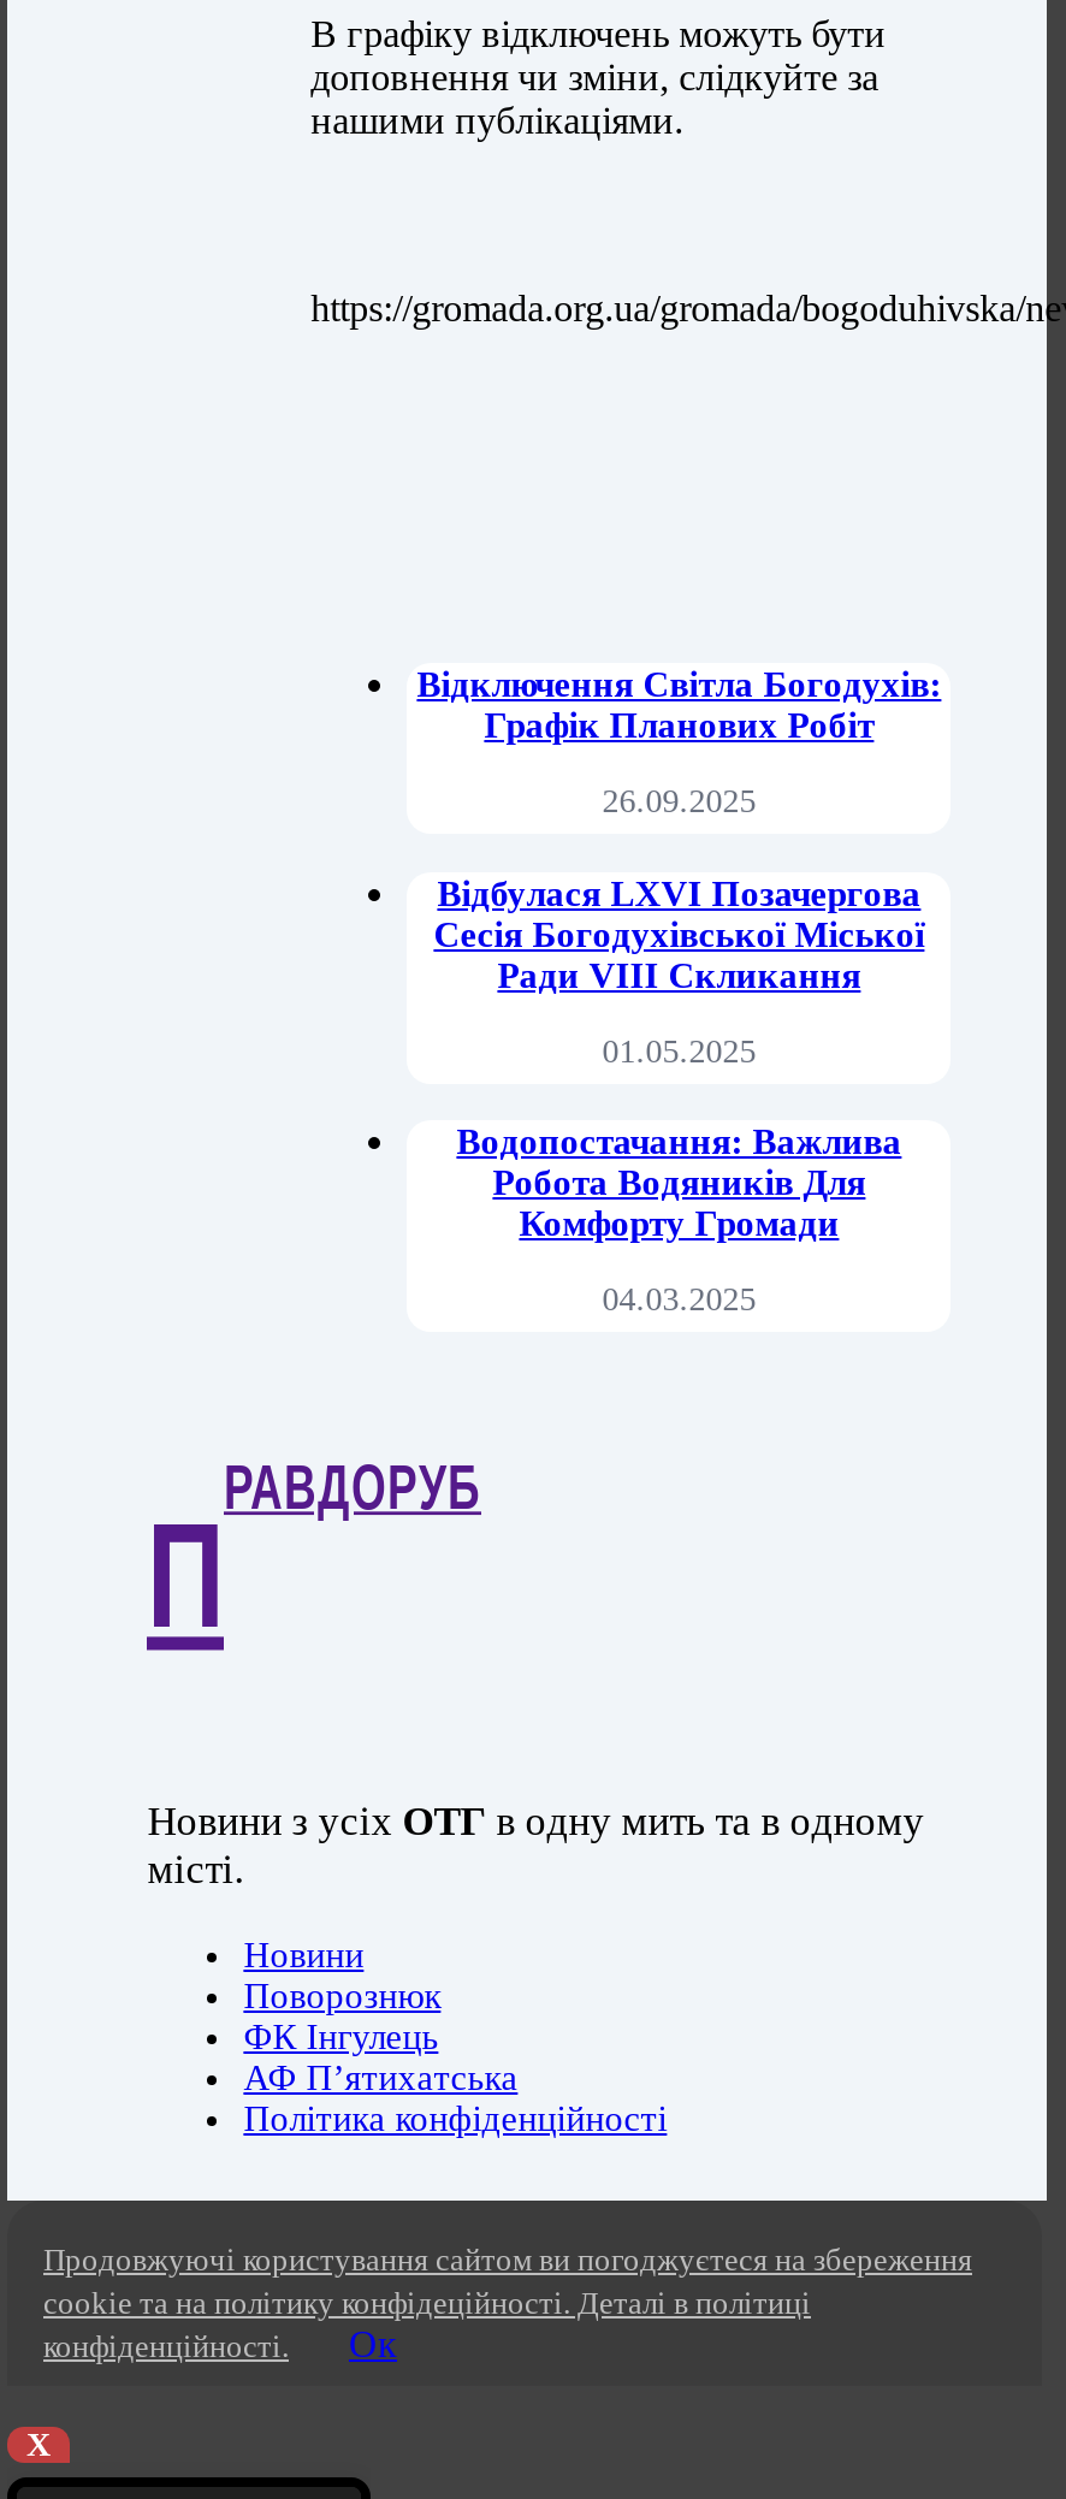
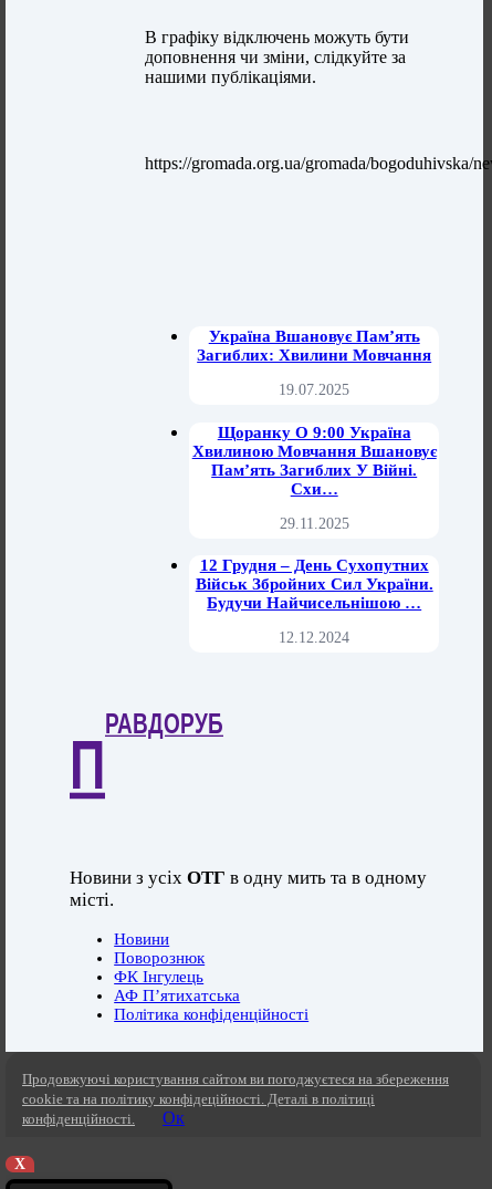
- Відключення Світла Богодухів:
- Графік Планових Робіт
+ Україна Вшановує Пам’ять
+ Загиблих: Хвилини Мовчання

- 26.09.2025
+ 19.07.2025

- Відбулася LХVІ Позачергова
- Сесія Богодухівської Міської
- Ради VIII Скликання
+ Щоранку О 9:00 Україна
+ Хвилиною Мовчання Вшановує
+ Пам’ять Загиблих У Війні.
+ Схи…

- 01.05.2025
+ 29.11.2025

- Водопостачання: Важлива
- Робота Водяників Для
- Комфорту Громади
+ 12 Грудня – День Сухопутних
+ Військ Збройних Сил України.
+ Будучи Найчисельнішою …

- 04.03.2025
+ 12.12.2024
